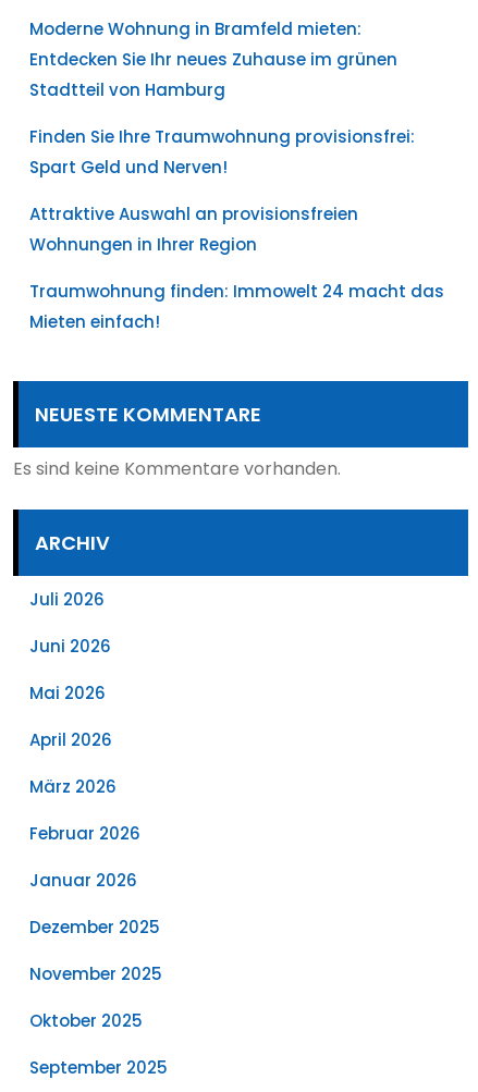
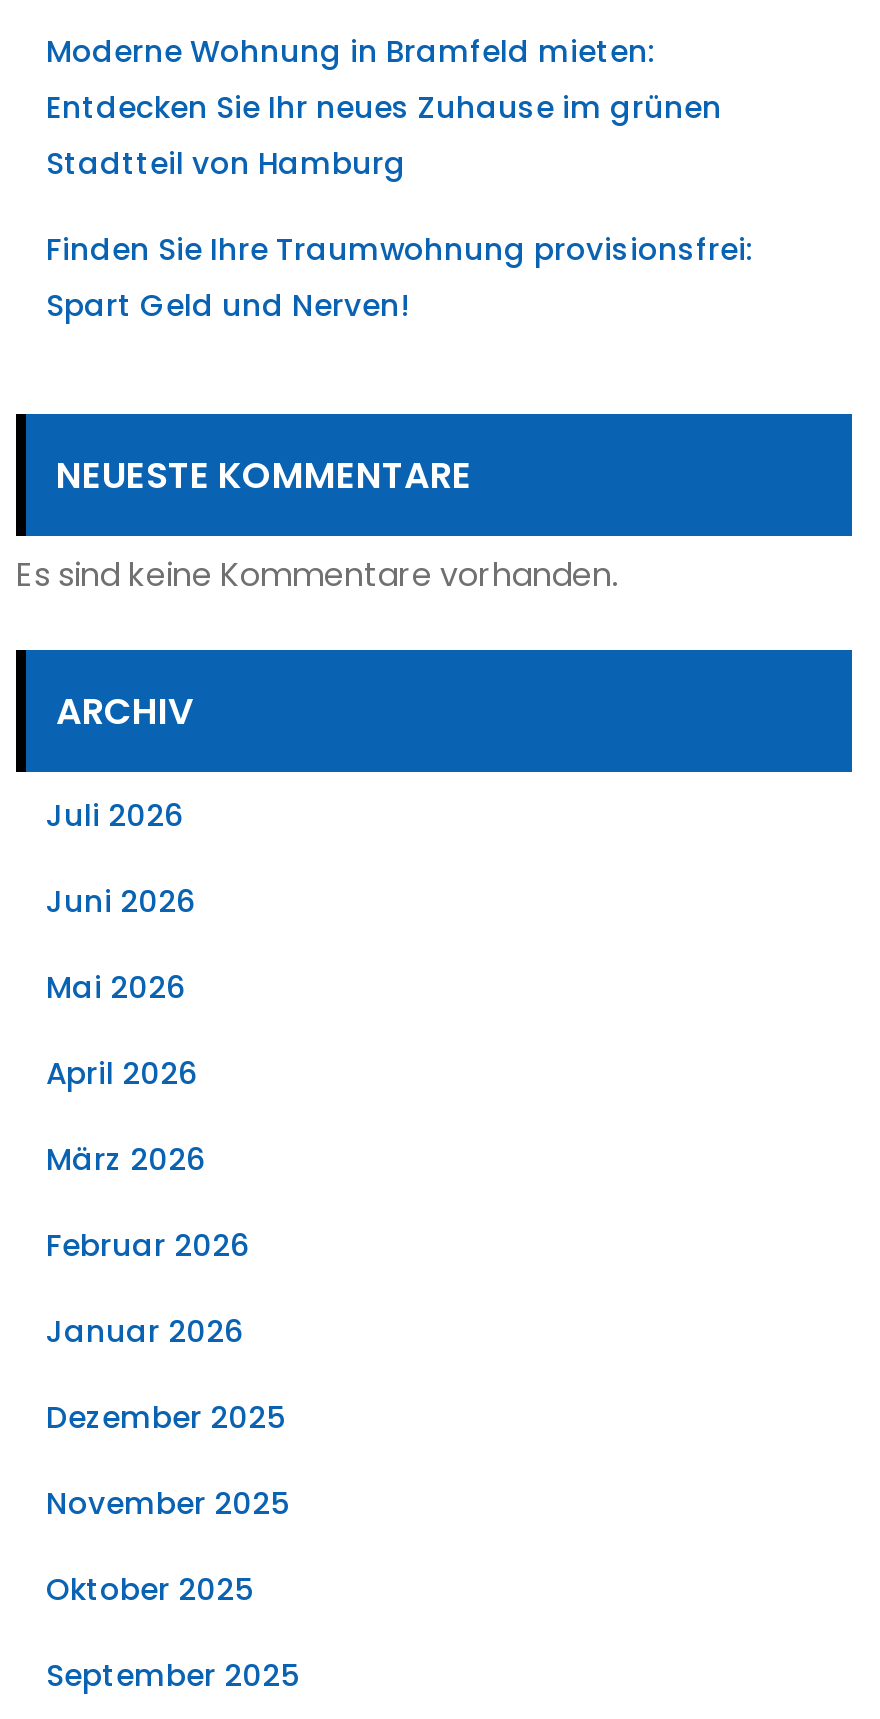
- Attraktive Auswahl an provisionsfreien
- Wohnungen in Ihrer Region
- Traumwohnung finden: Immowelt 24 macht das
- Mieten einfach!
